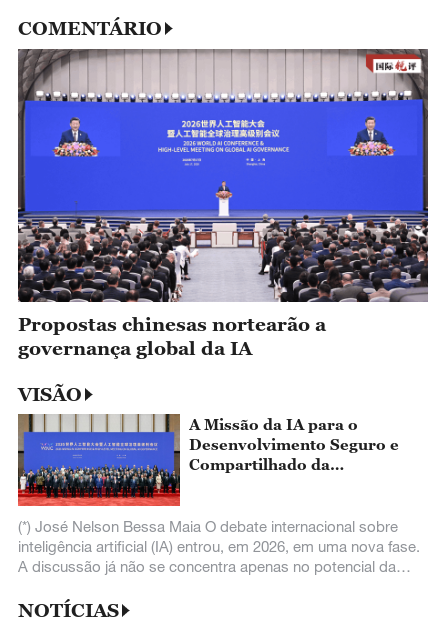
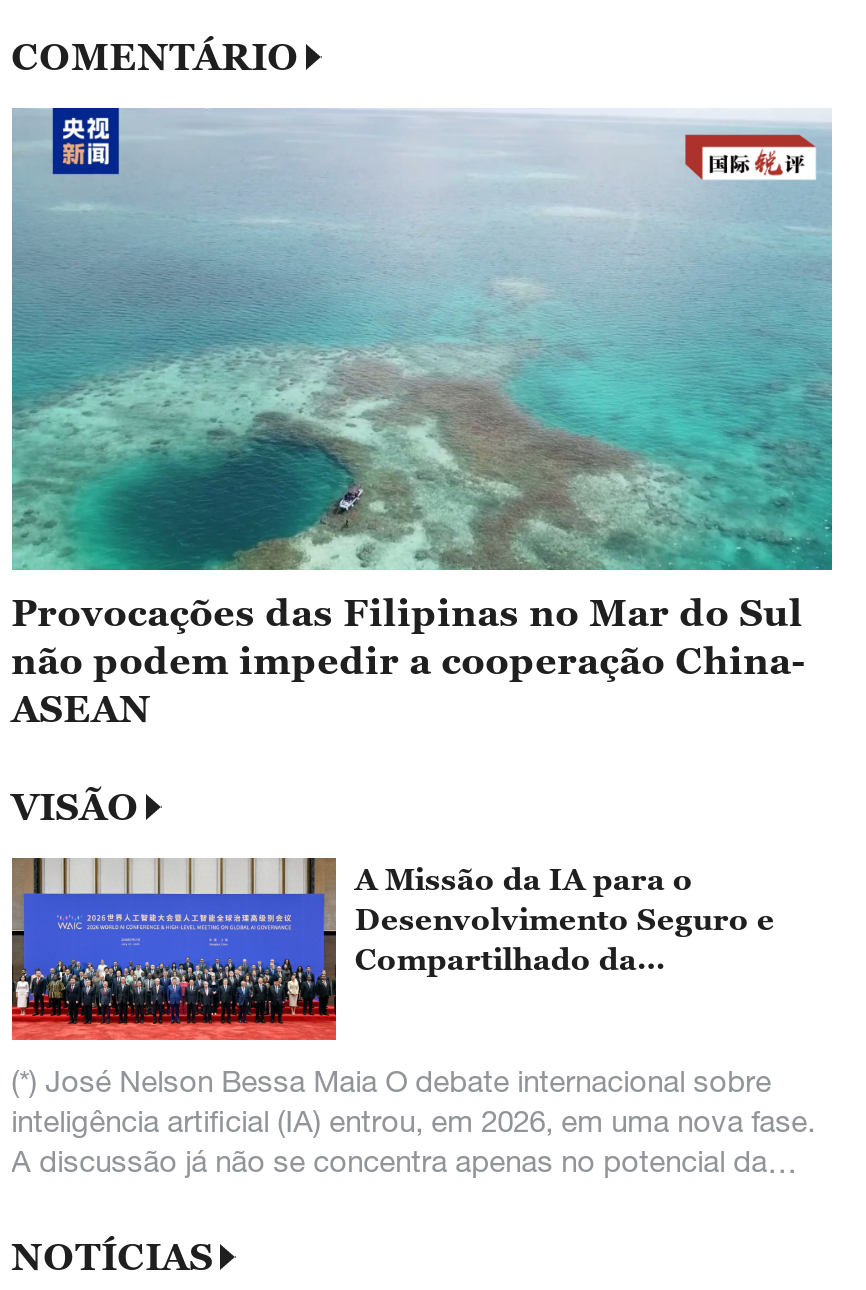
- [image]
- Propostas chinesas nortearão a
- governança global da IA
+ [image]
+ Provocações das Filipinas no Mar do Sul
+ não podem impedir a cooperação China-
+ ASEAN
